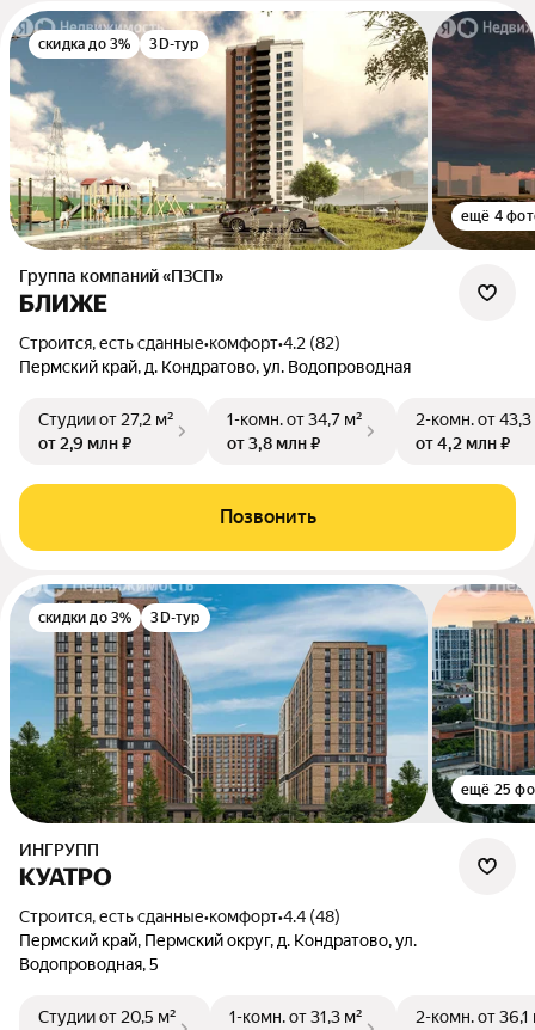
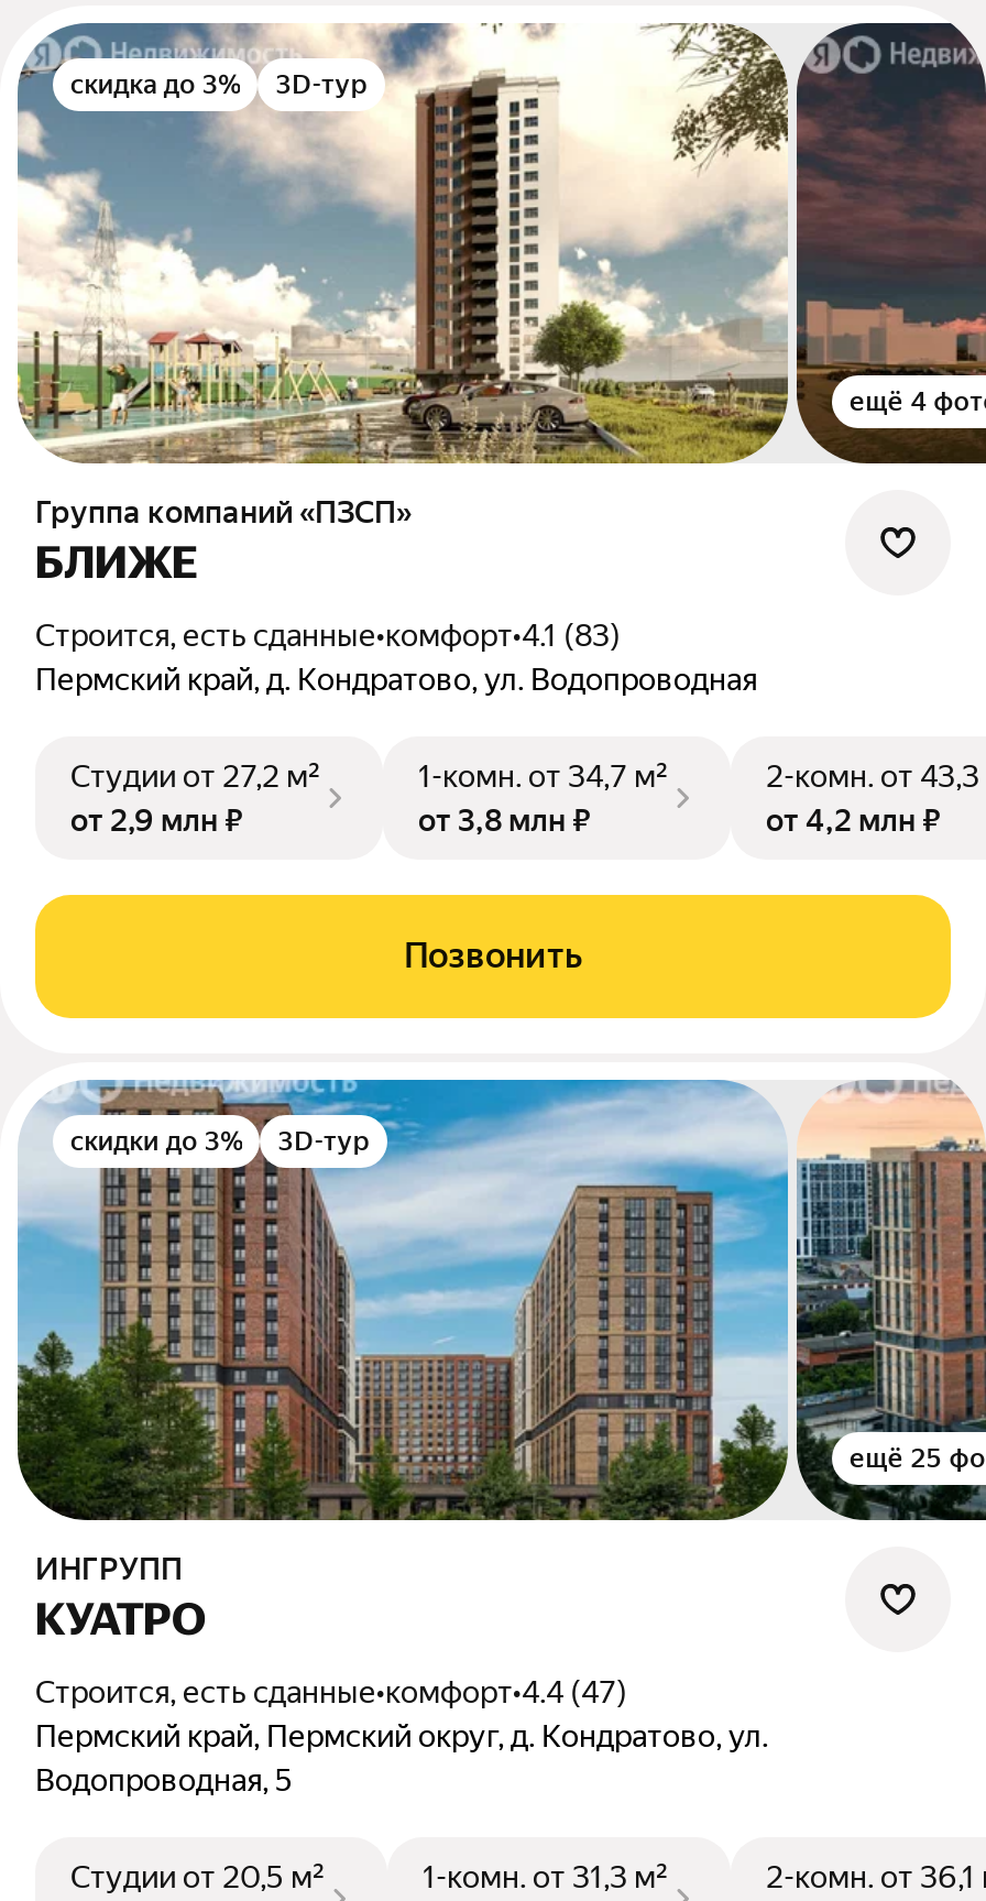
- Строится, есть сданные•комфорт•4.2 (82)
+ Строится, есть сданные•комфорт•4.1 (83)

- Строится, есть сданные•комфорт•4.4 (48)
+ Строится, есть сданные•комфорт•4.4 (47)
